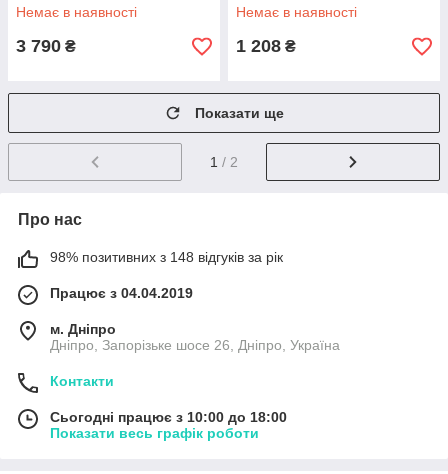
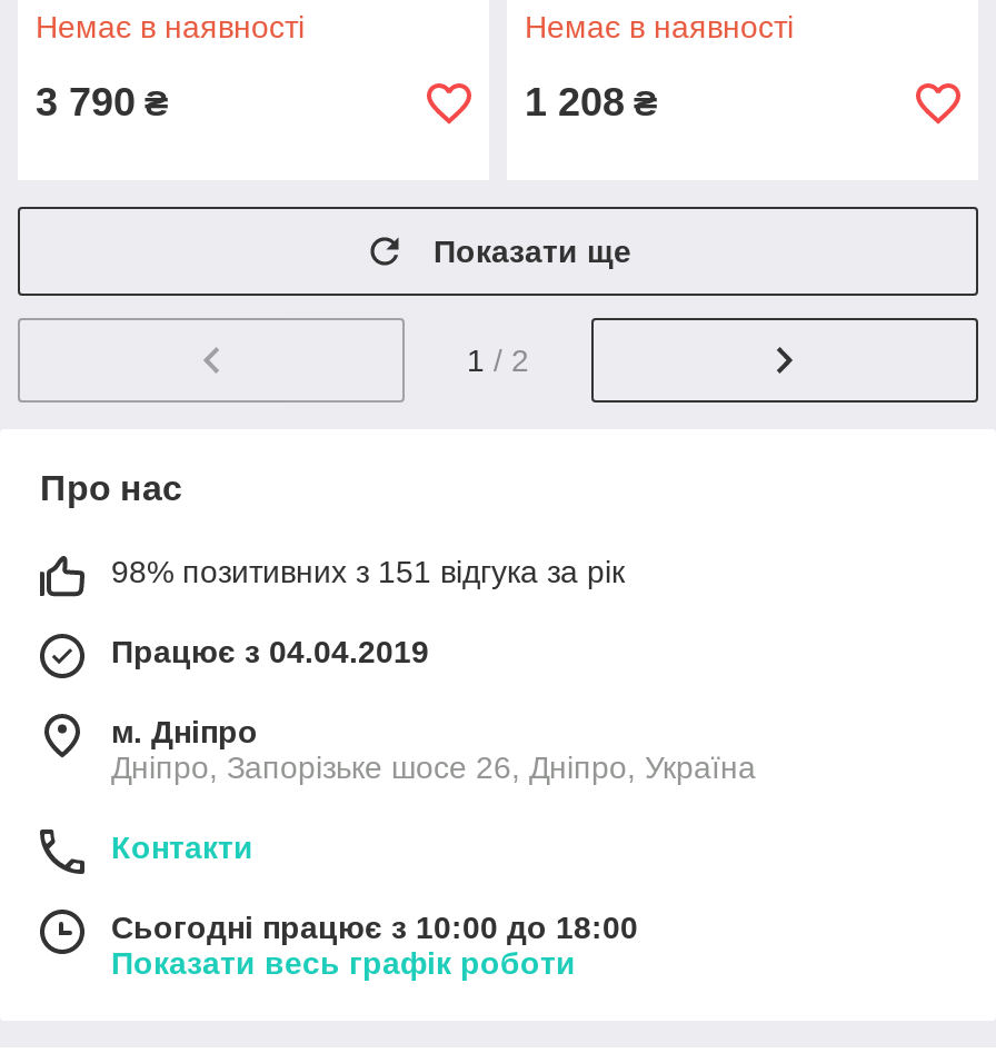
- 98% позитивних з 148 відгуків за рік
+ 98% позитивних з 151 відгука за рік
